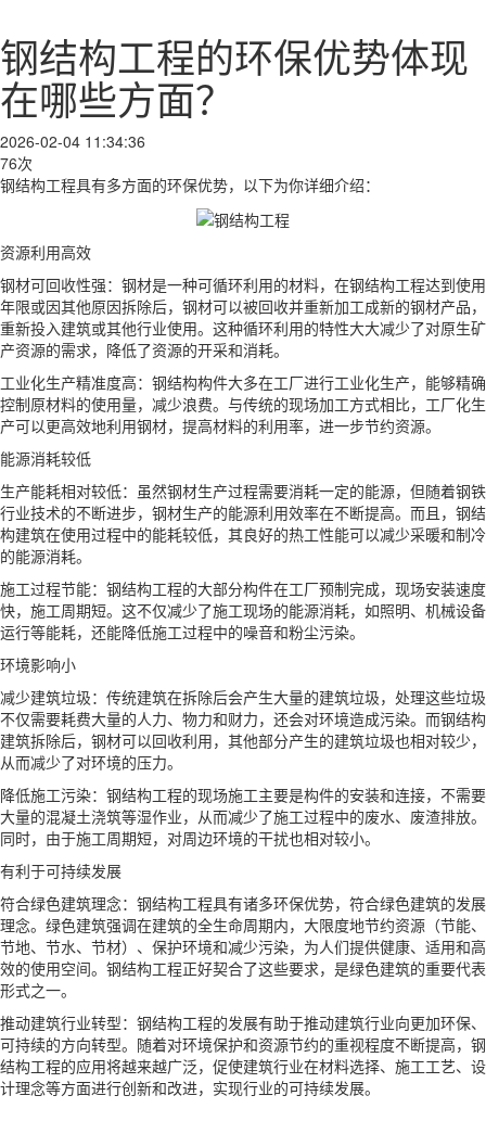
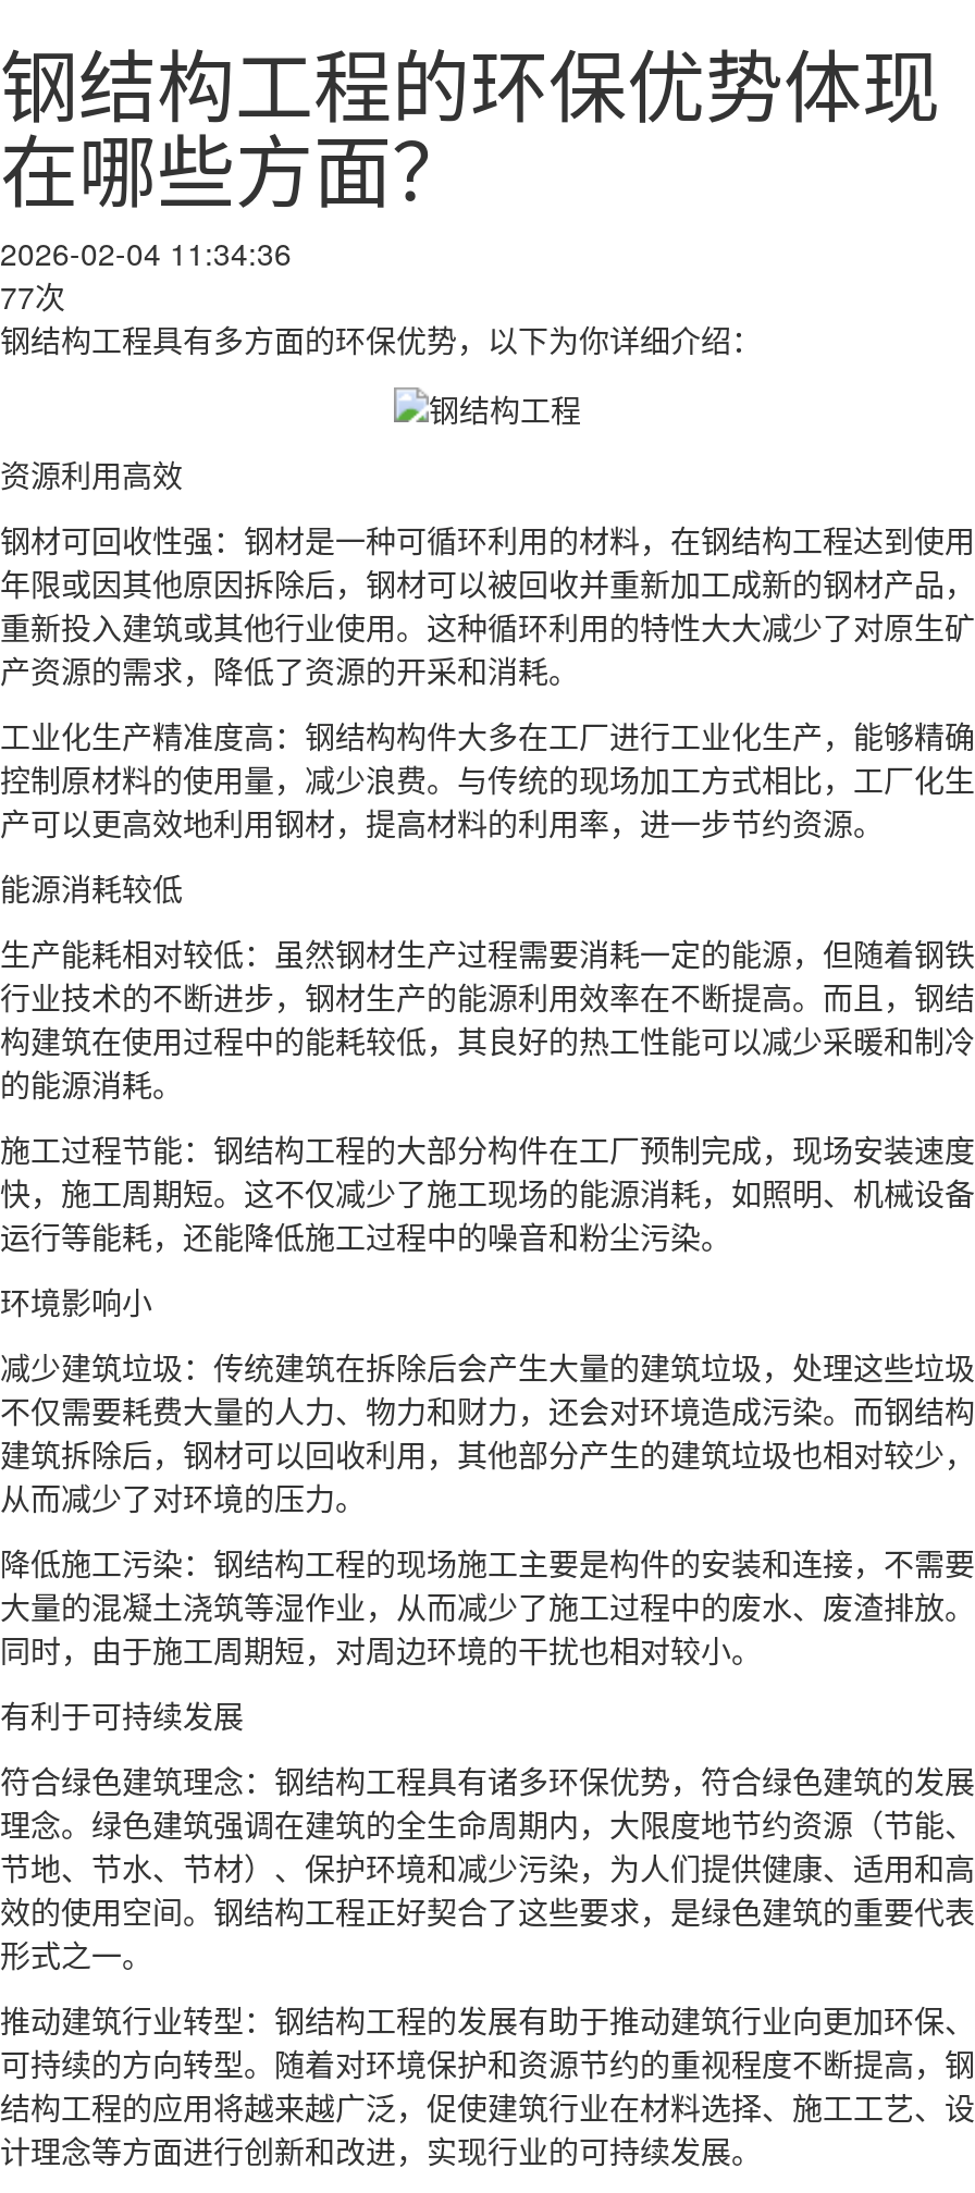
- 76次
+ 77次
